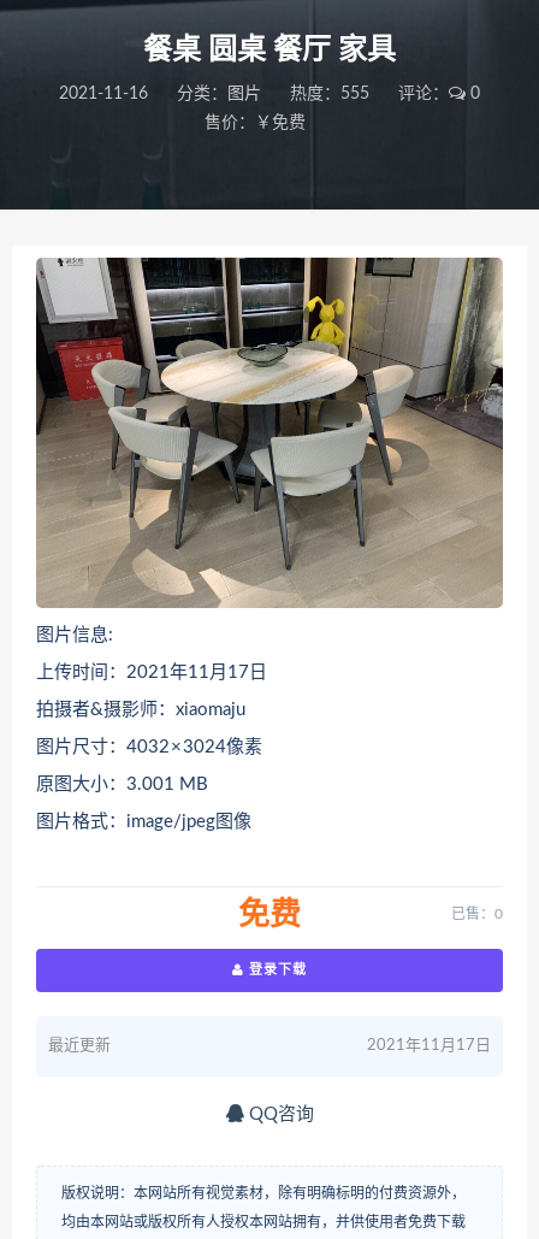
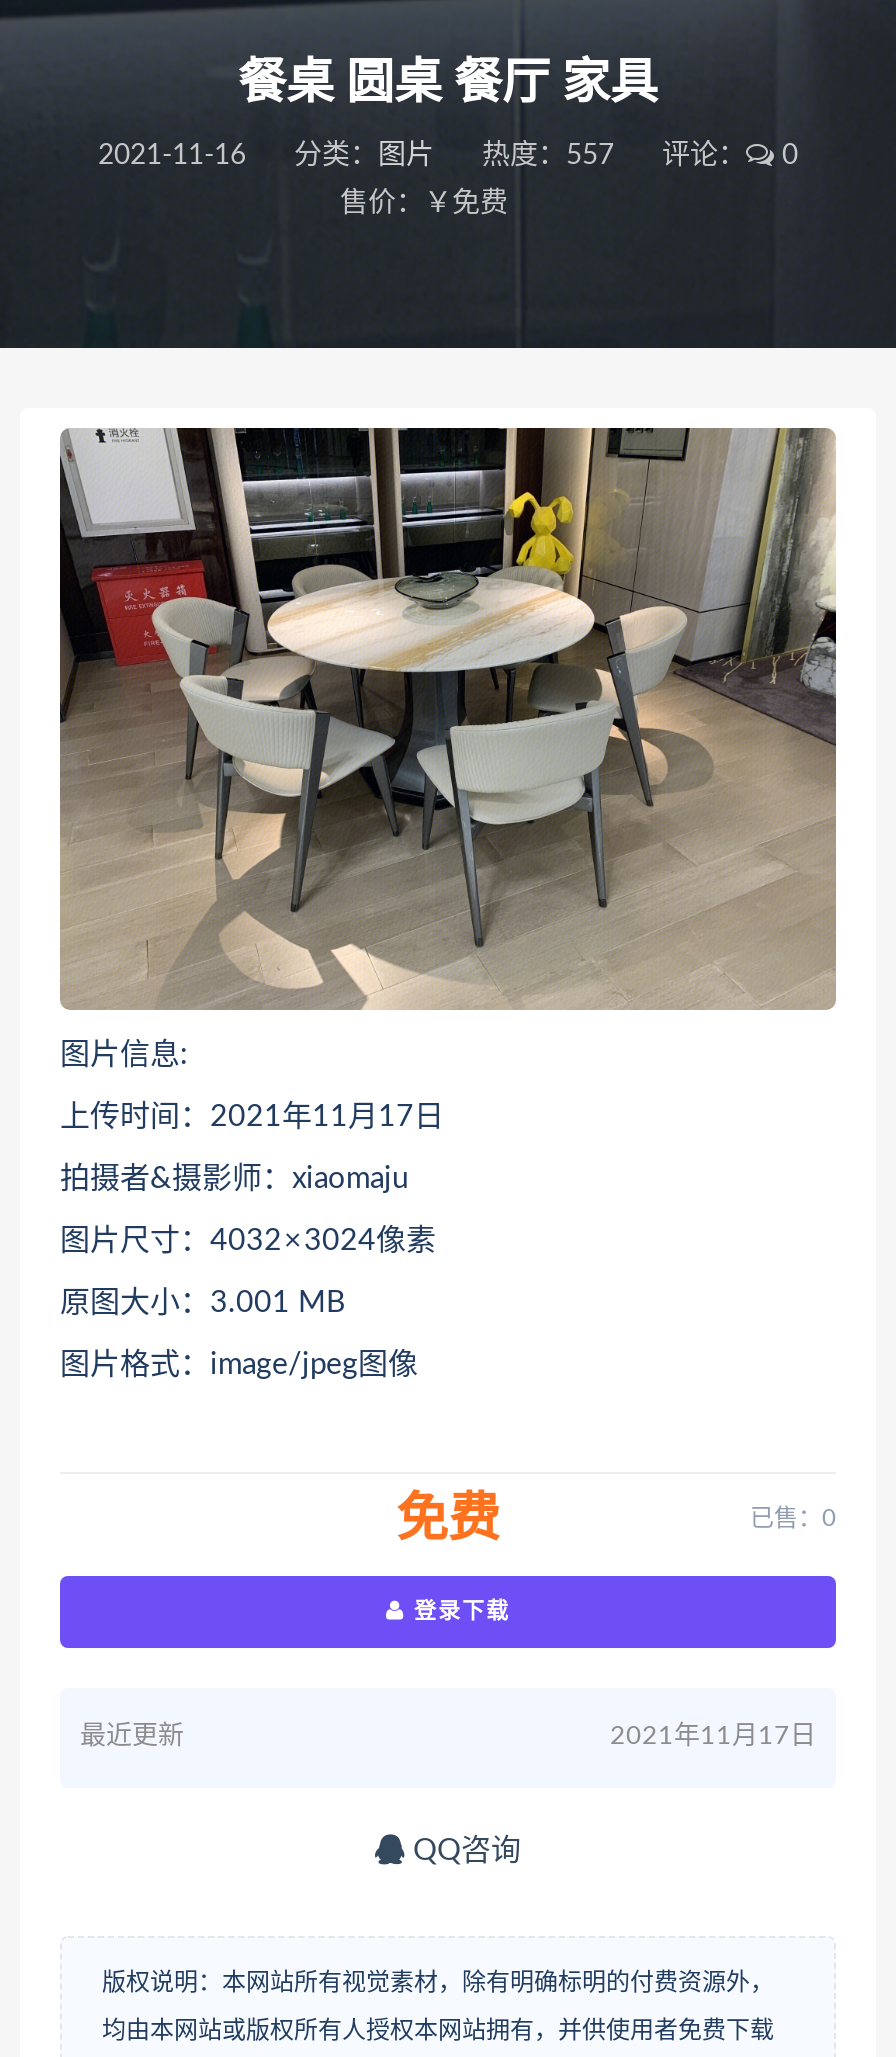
- 2021-11-16 分类：图片 热度：555 评论： 0
+ 2021-11-16 分类：图片 热度：557 评论： 0
